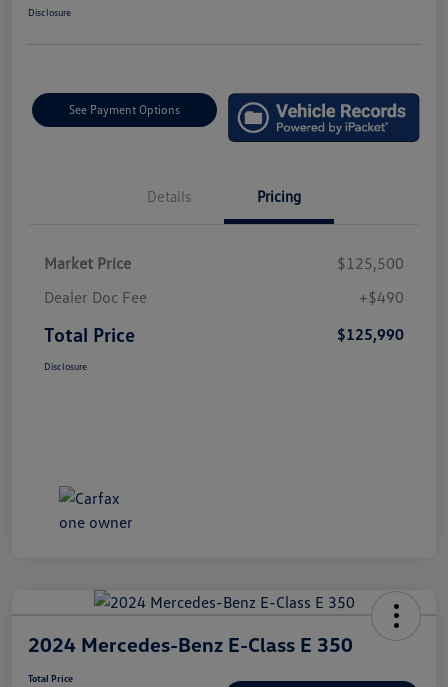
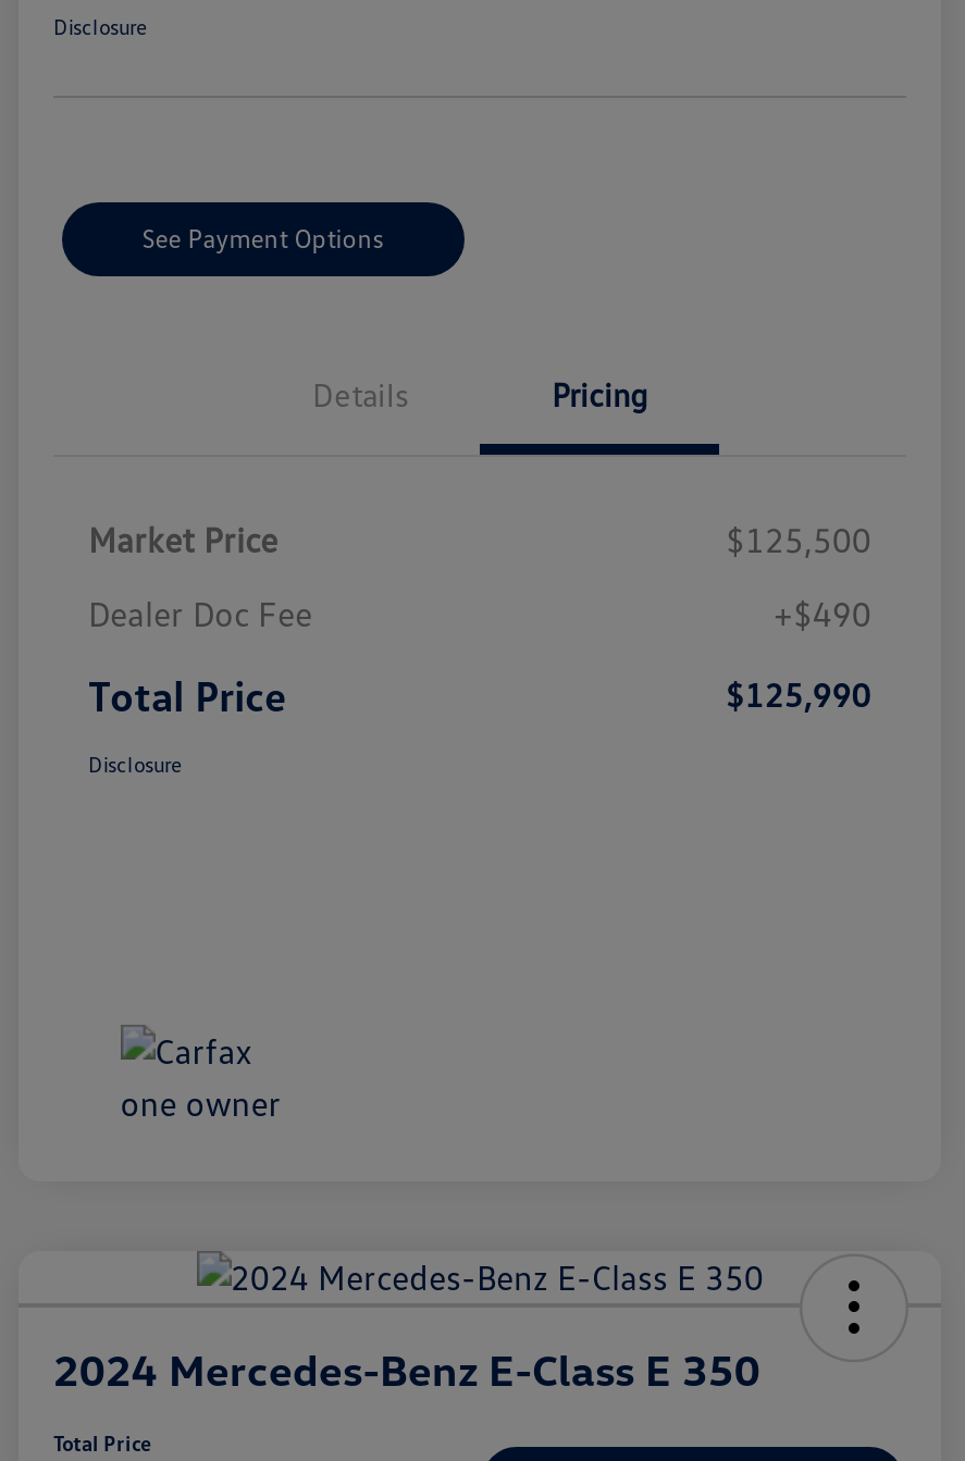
- [image]
